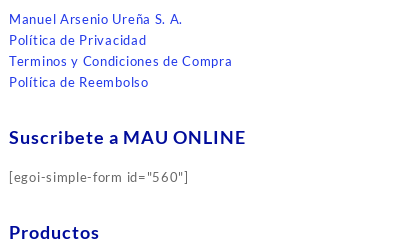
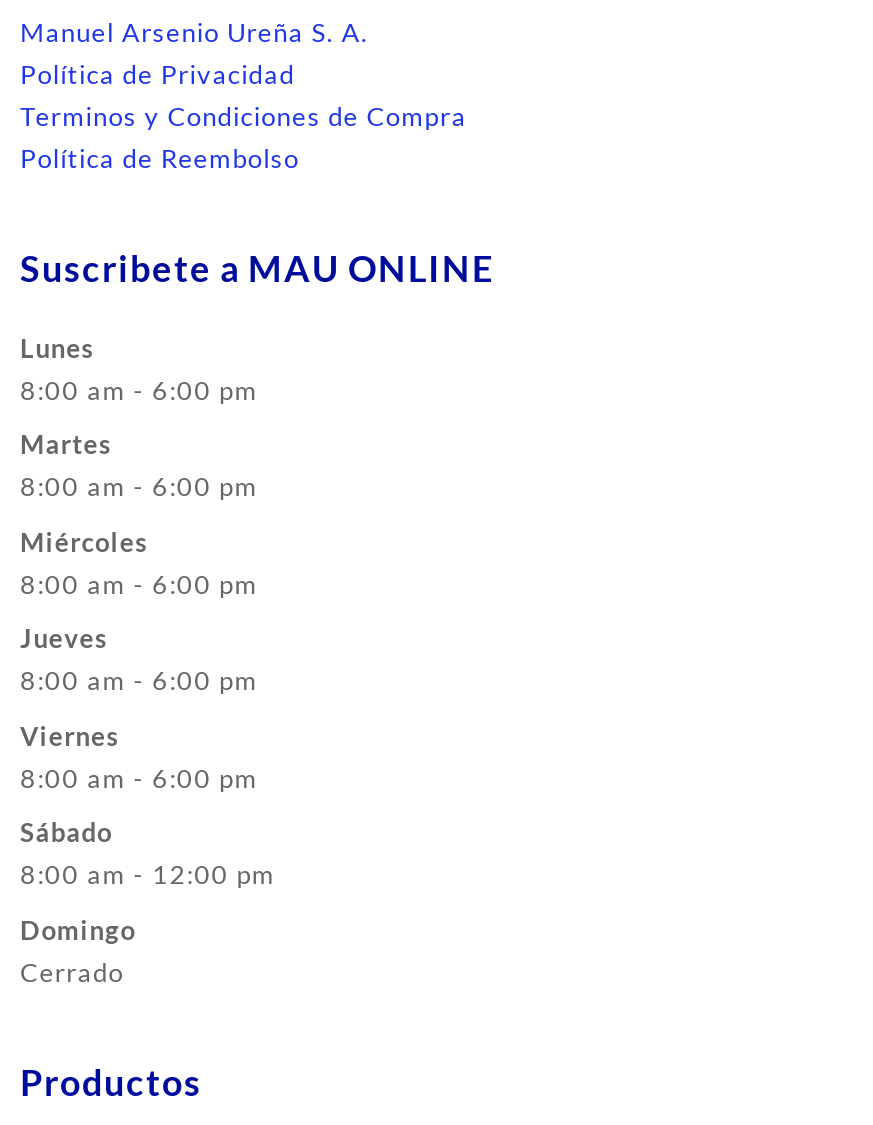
- [egoi-simple-form id="560"]
+ Lunes
+ 8:00 am - 6:00 pm
+ Martes
+ 8:00 am - 6:00 pm
+ Miércoles
+ 8:00 am - 6:00 pm
+ Jueves
+ 8:00 am - 6:00 pm
+ Viernes
+ 8:00 am - 6:00 pm
+ Sábado
+ 8:00 am - 12:00 pm
+ Domingo
+ Cerrado
